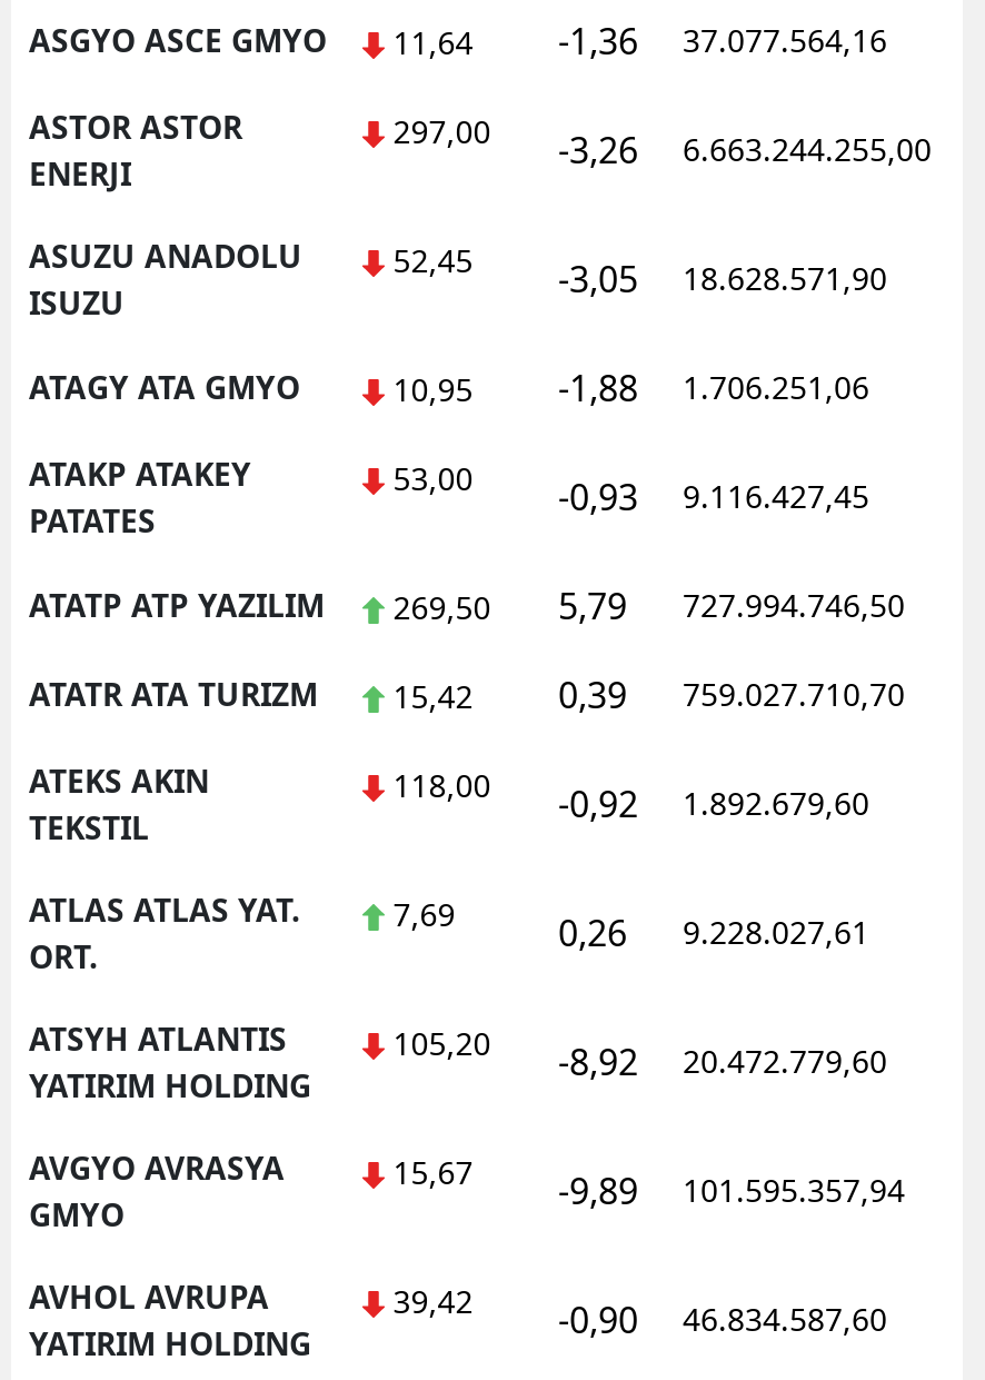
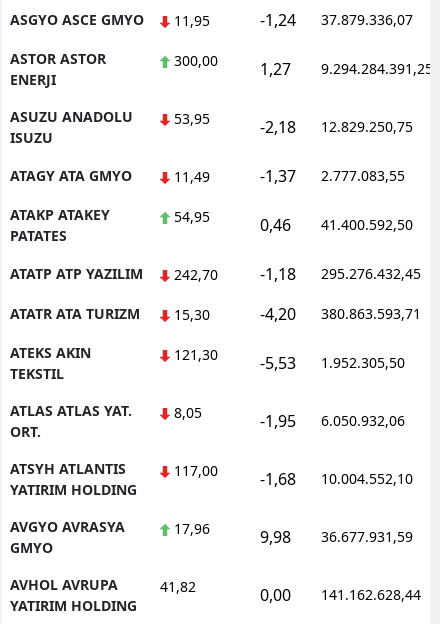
- ASGYO ASCE GMYO 11,64
+ ASGYO ASCE GMYO 11,95

- -1,36
+ -1,24

- 37.077.564,16
+ 37.879.336,07

- 297,00
+ 300,00

- -3,26
+ 1,27

- 6.663.244.255,00
+ 9.294.284.391,25

- 52,45
+ 53,95

- -3,05
+ -2,18

- 18.628.571,90
+ 12.829.250,75

- 10,95
+ 11,49

- -1,88
+ -1,37

- 1.706.251,06
+ 2.777.083,55

- 53,00
+ 54,95

- -0,93
+ 0,46

- 9.116.427,45
+ 41.400.592,50

- 269,50
+ 242,70

- 5,79
+ -1,18

- 727.994.746,50
+ 295.276.432,45

- ATATR ATA TURIZM 15,42
+ ATATR ATA TURIZM 15,30

- 0,39
+ -4,20

- 759.027.710,70
+ 380.863.593,71

- 118,00
+ 121,30

- -0,92
+ -5,53

- 1.892.679,60
+ 1.952.305,50

- 7,69
+ 8,05

- 0,26
+ -1,95

- 9.228.027,61
+ 6.050.932,06

- 105,20
+ 117,00

- -8,92
+ -1,68

- 20.472.779,60
+ 10.004.552,10

- 15,67
+ 17,96

- -9,89
+ 9,98

- 101.595.357,94
+ 36.677.931,59

- 39,42
+ 41,82

- -0,90
+ 0,00

- 46.834.587,60
+ 141.162.628,44
